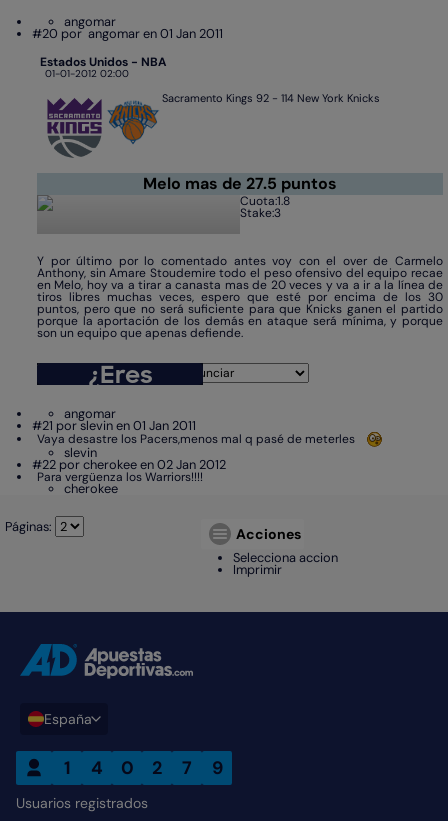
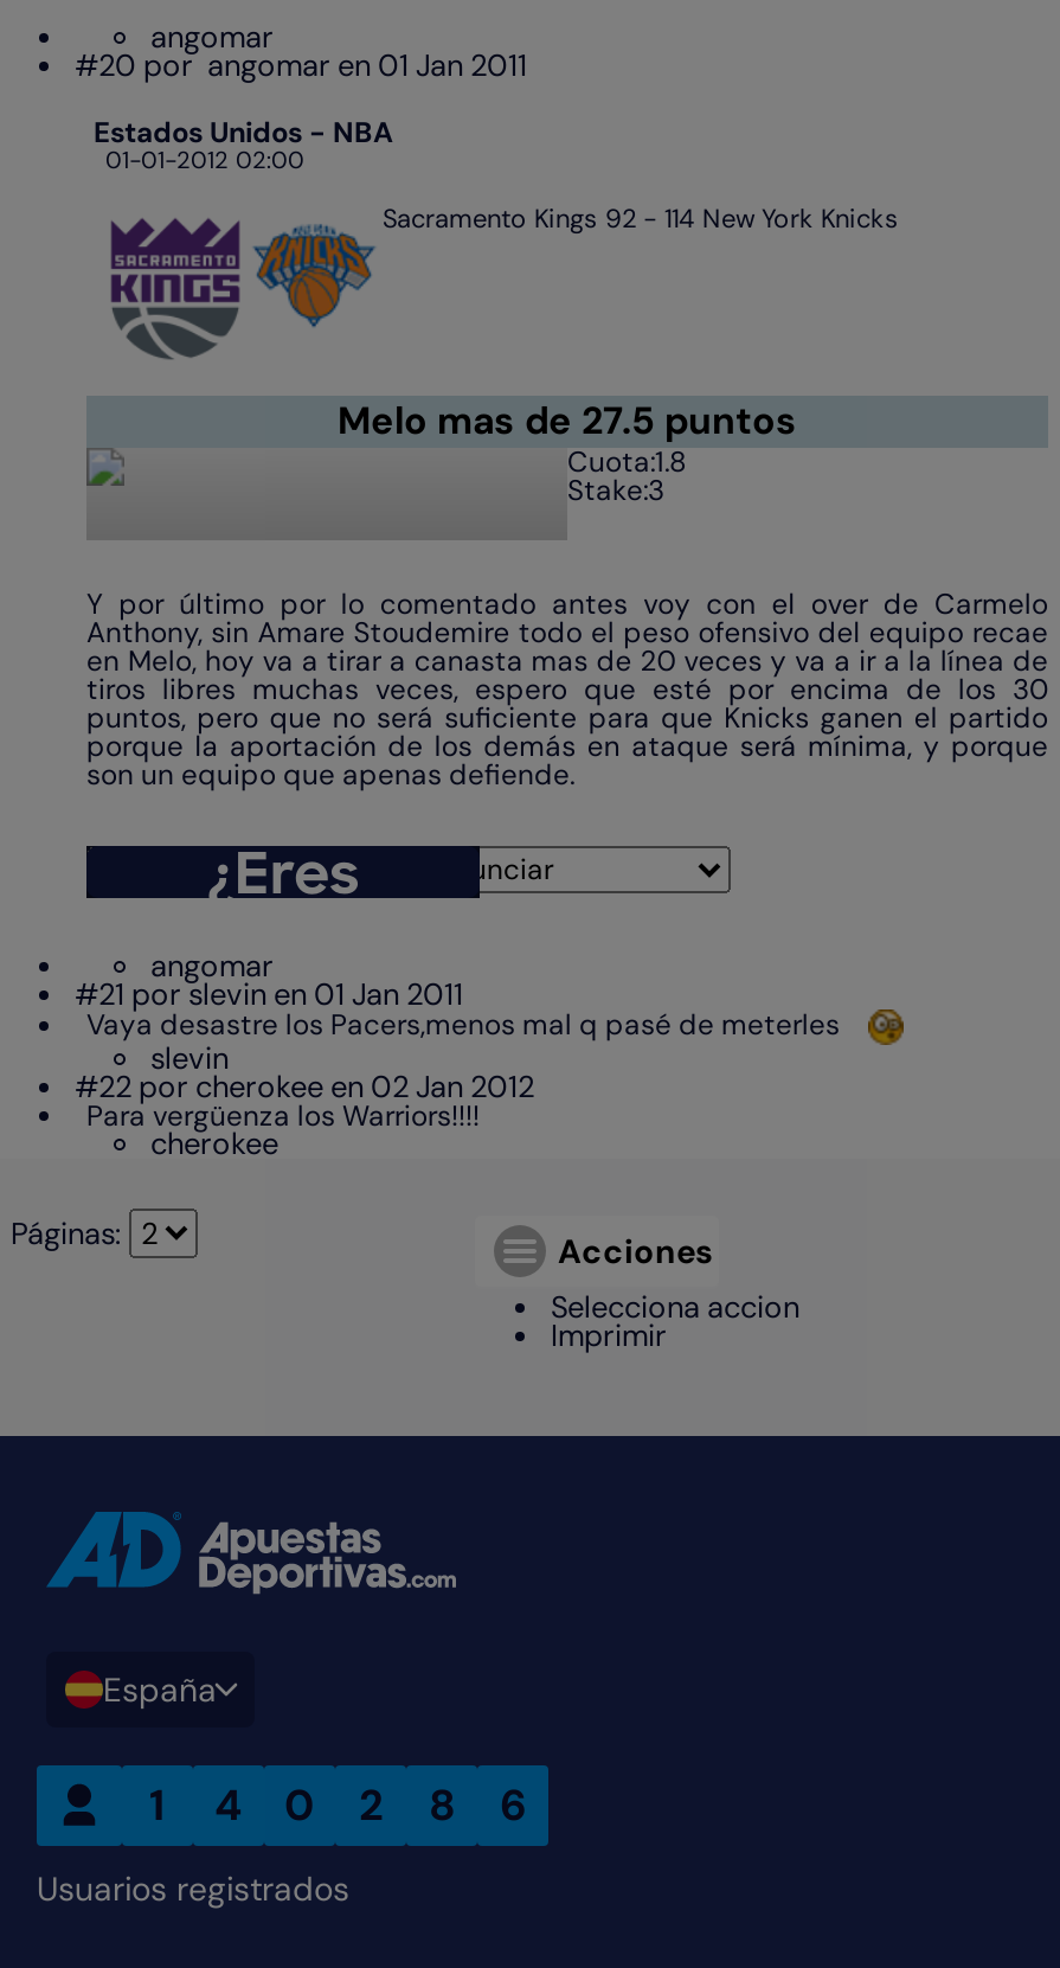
- 7
+ 8

- 9
+ 6
